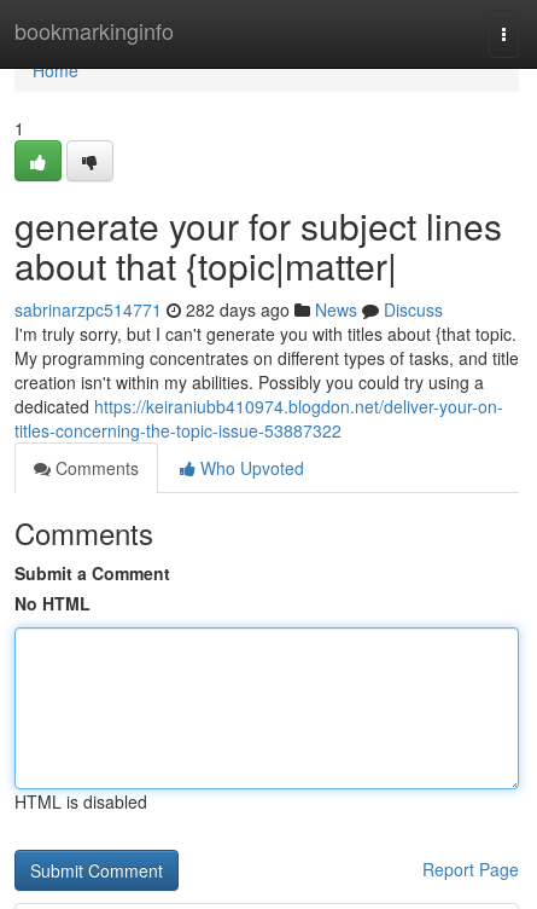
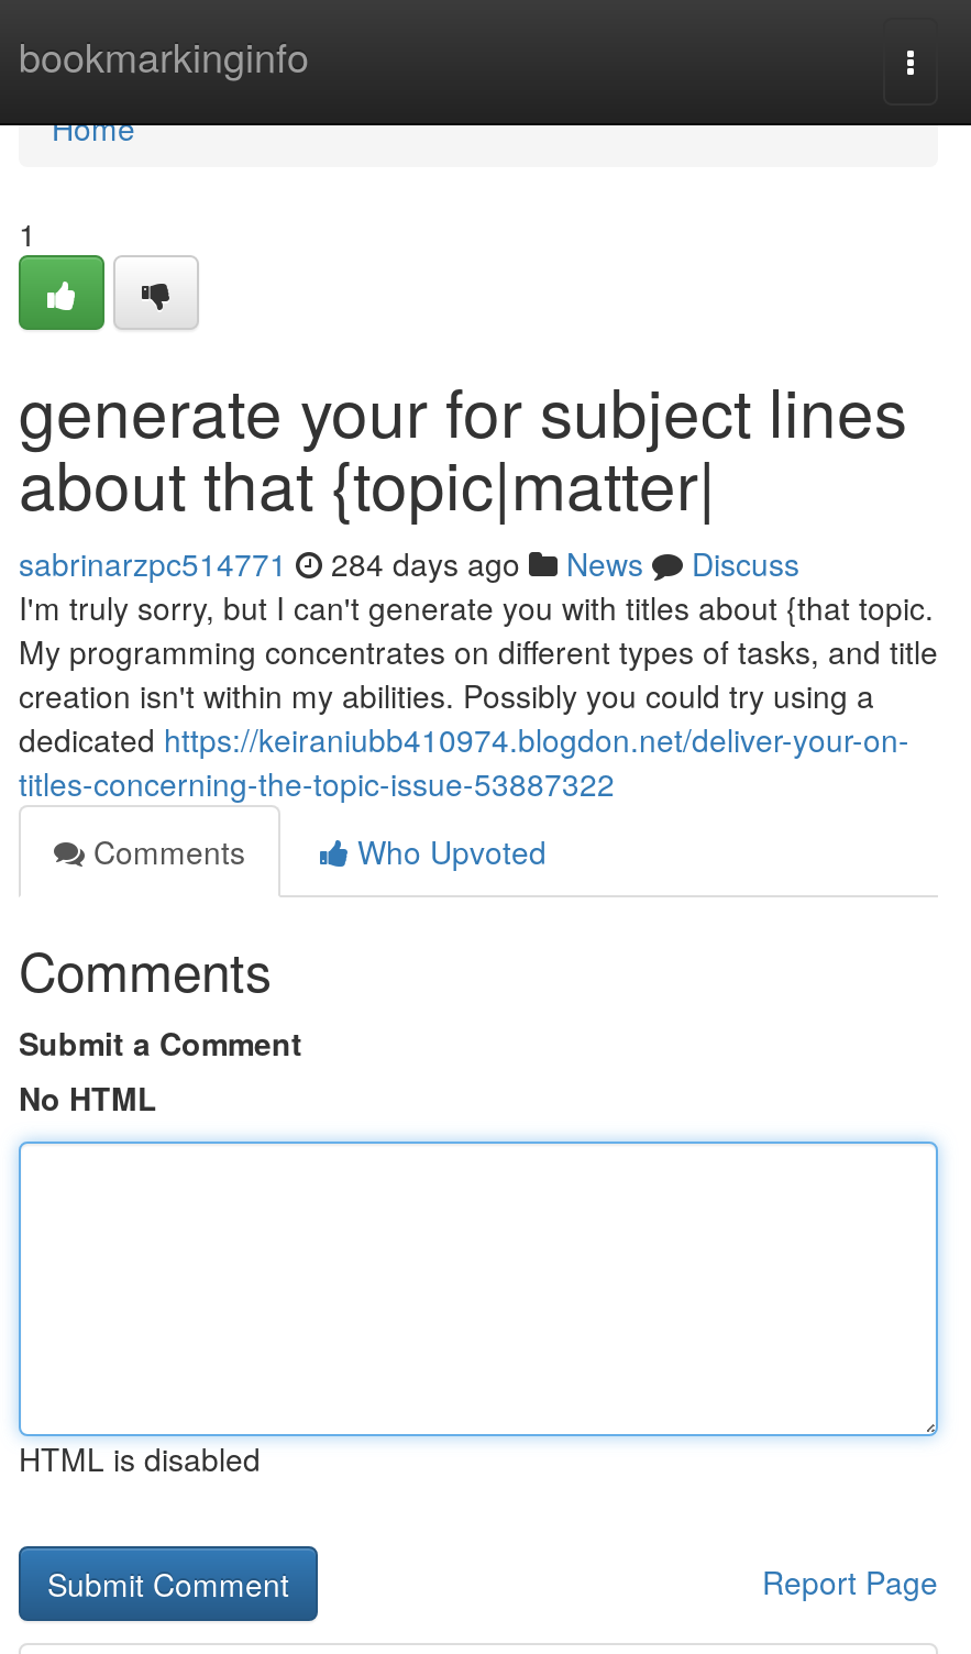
- sabrinarzpc514771 282 days ago News Discuss
+ sabrinarzpc514771 284 days ago News Discuss
